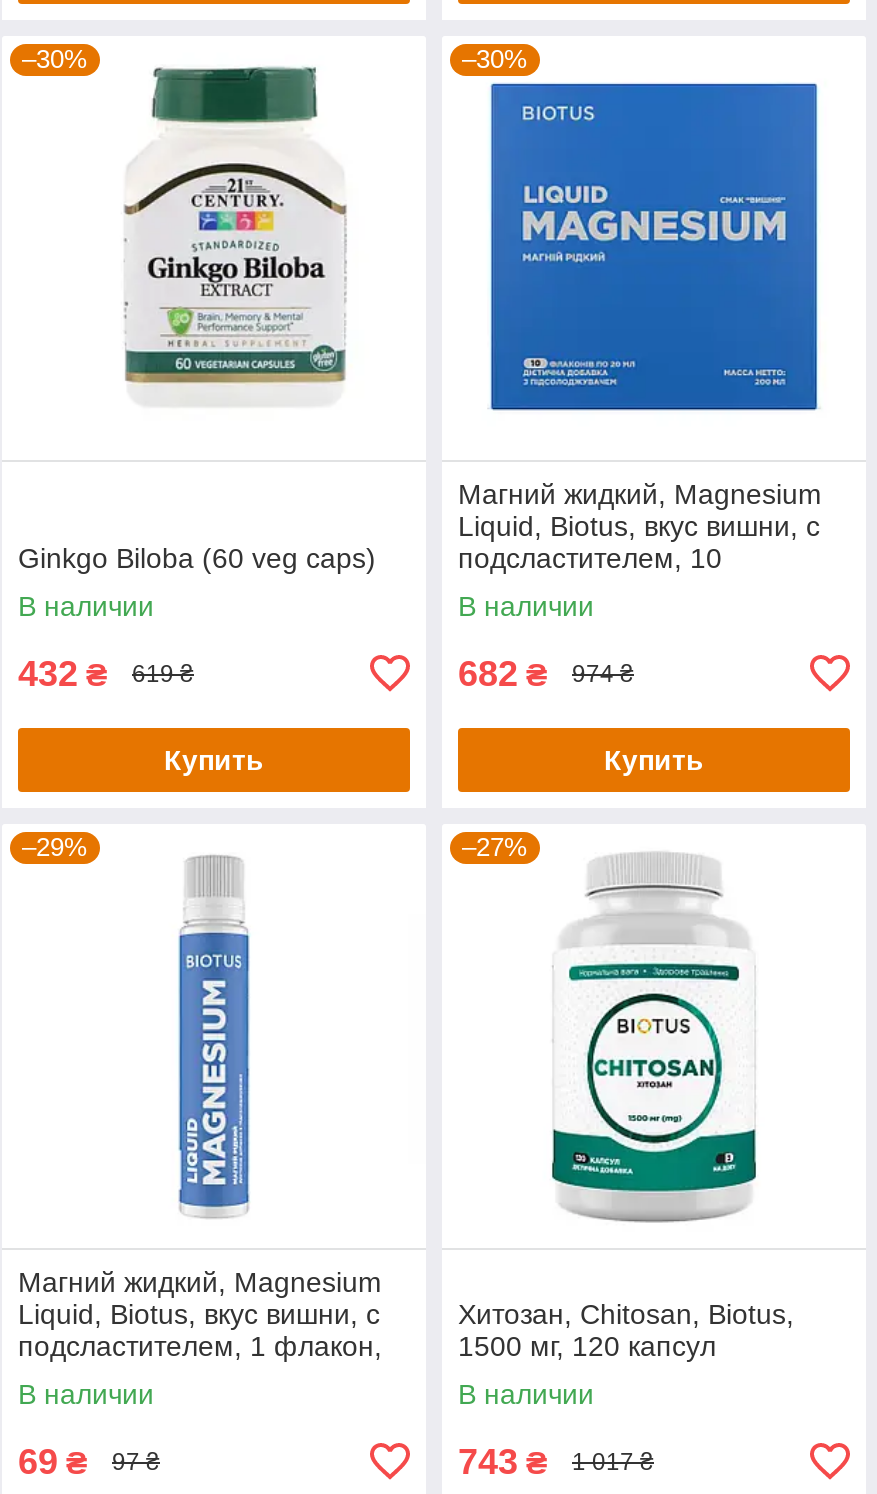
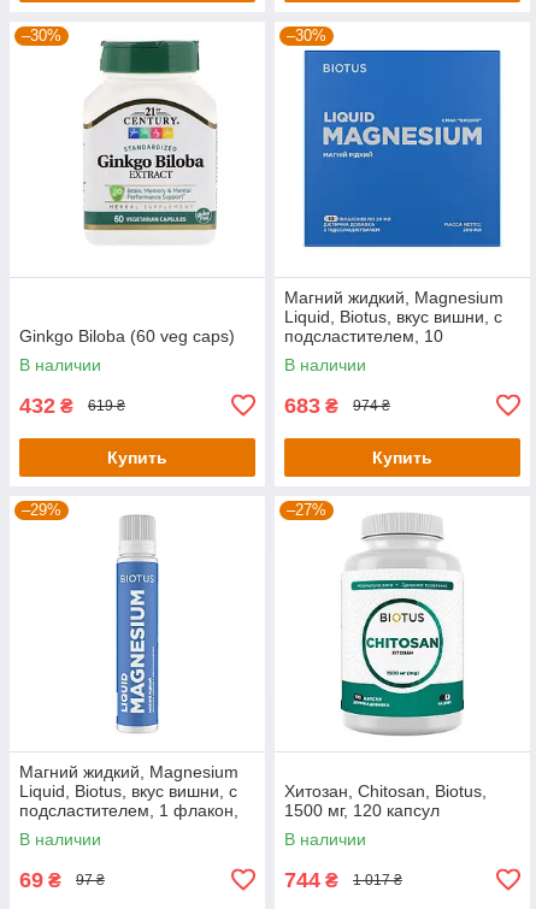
- 682 ₴ 974 ₴
+ 683 ₴ 974 ₴

- 743 ₴
+ 744 ₴
